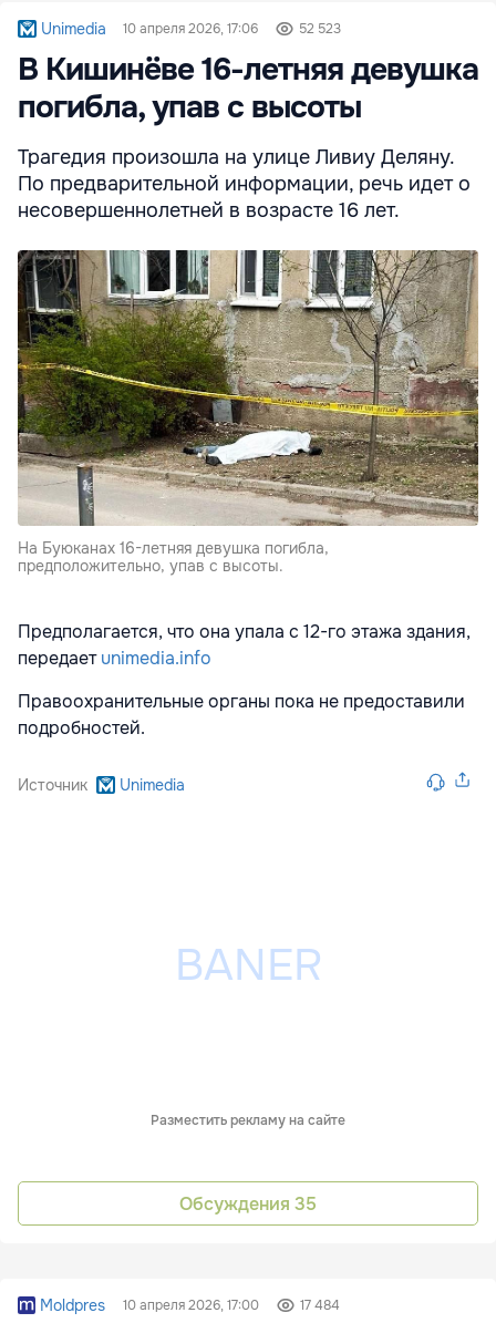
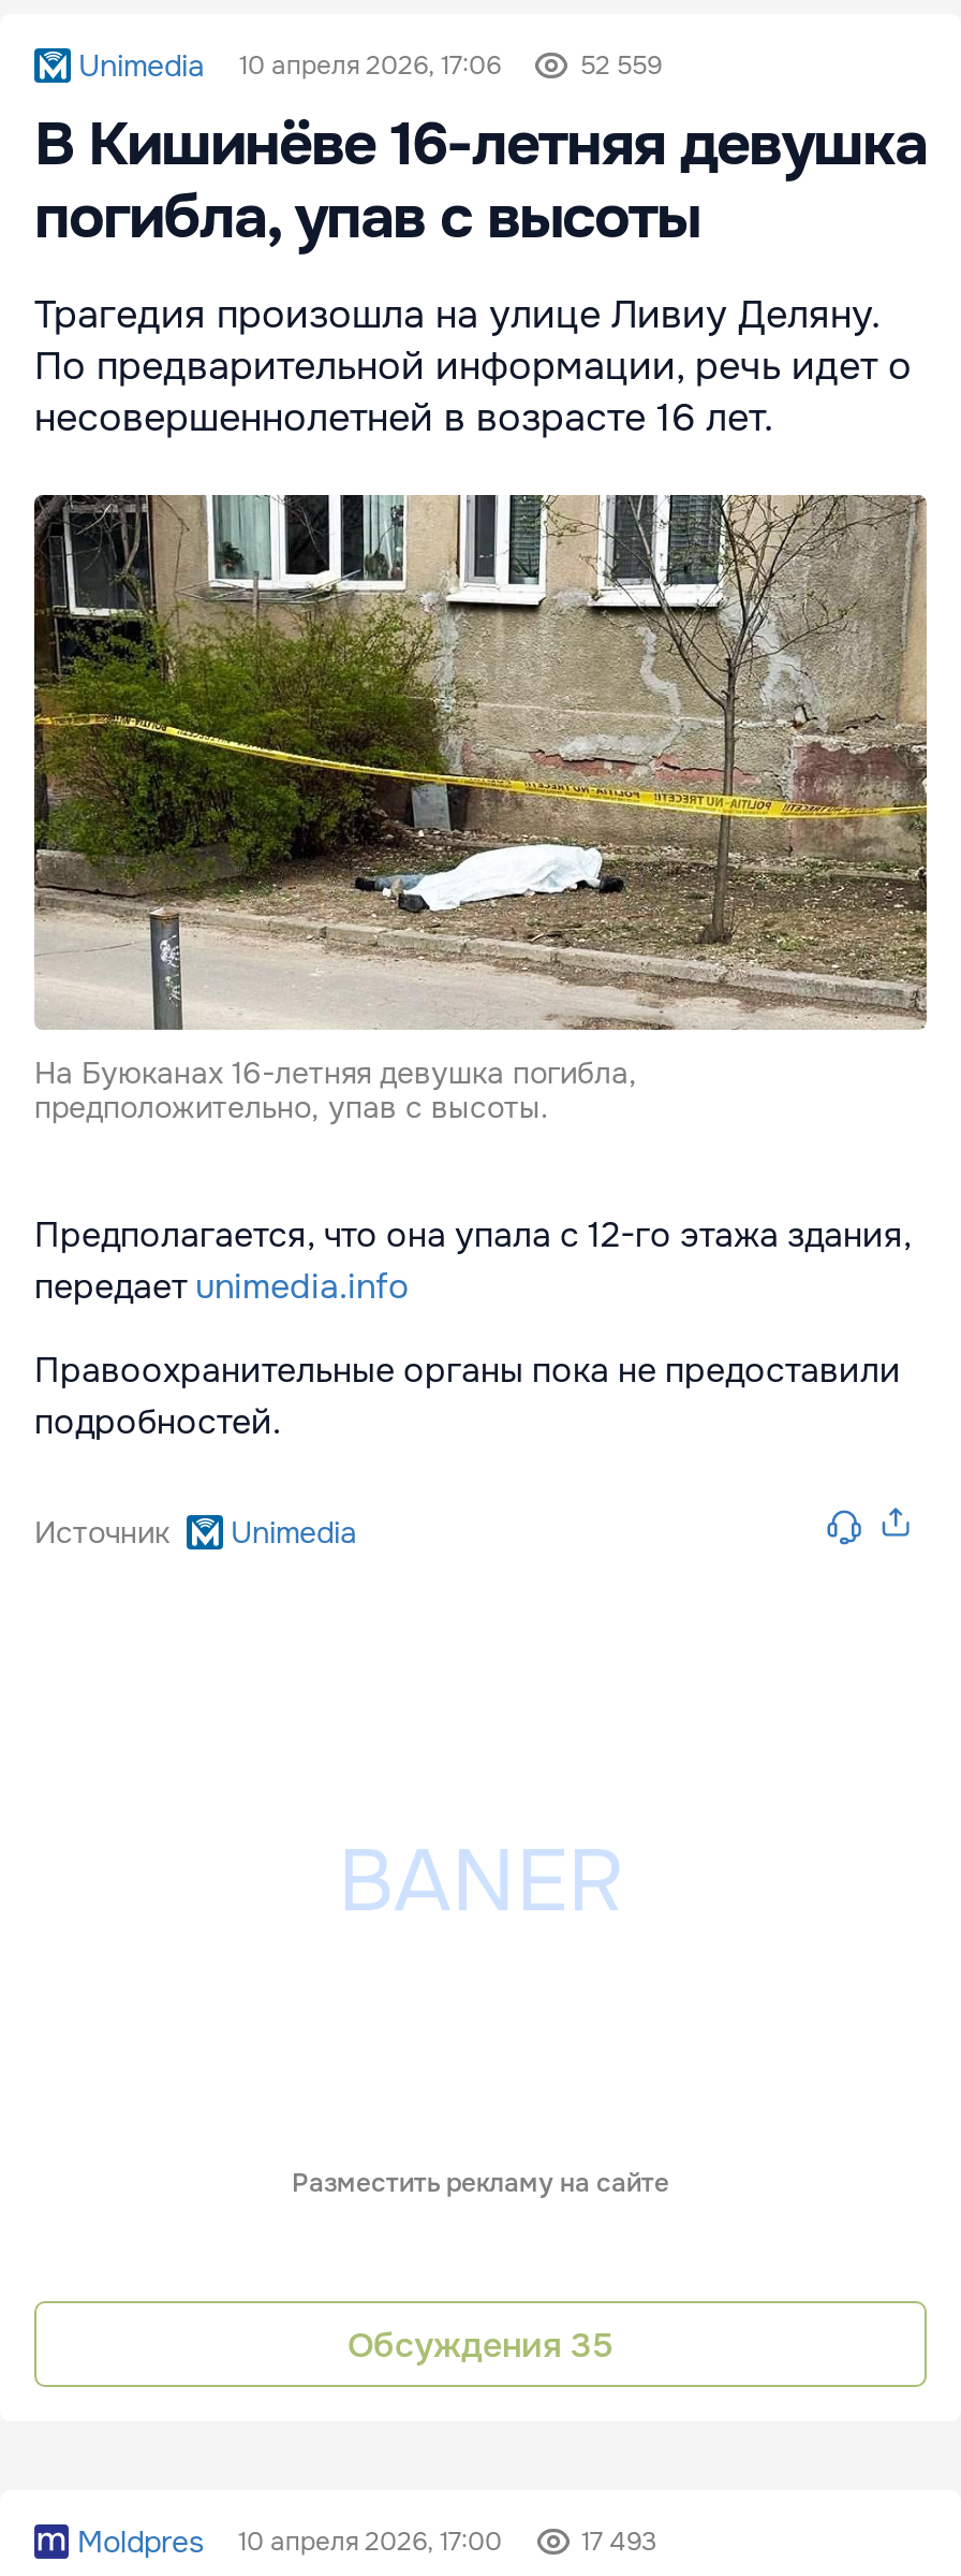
- 52 523
+ 52 559

- 17 484
+ 17 493
